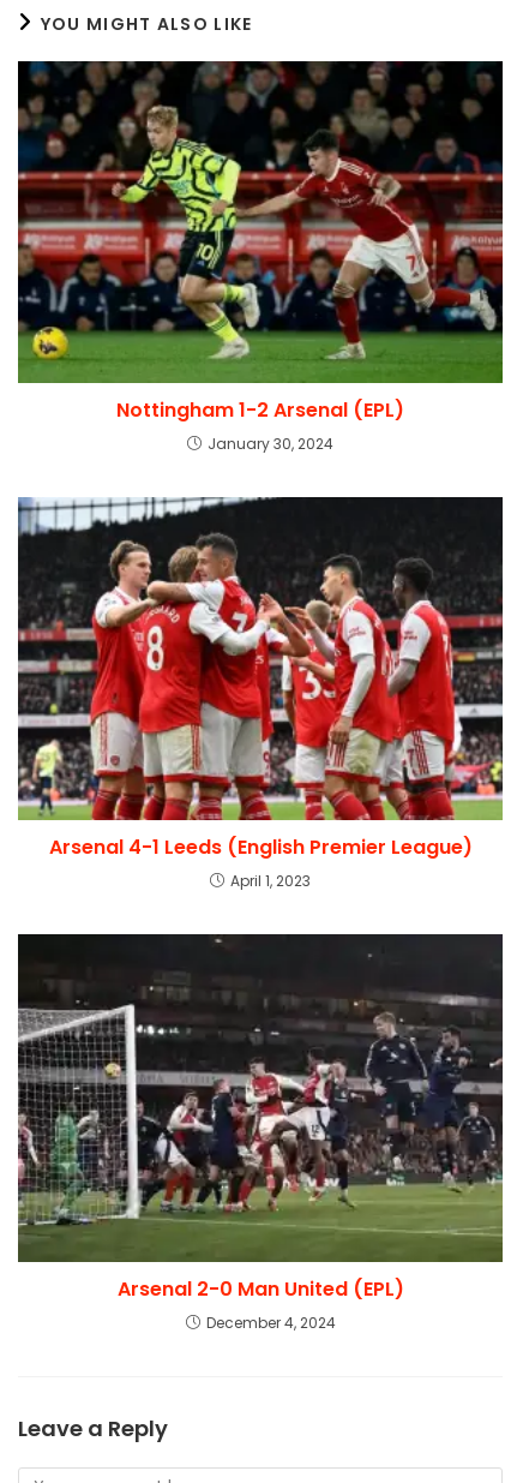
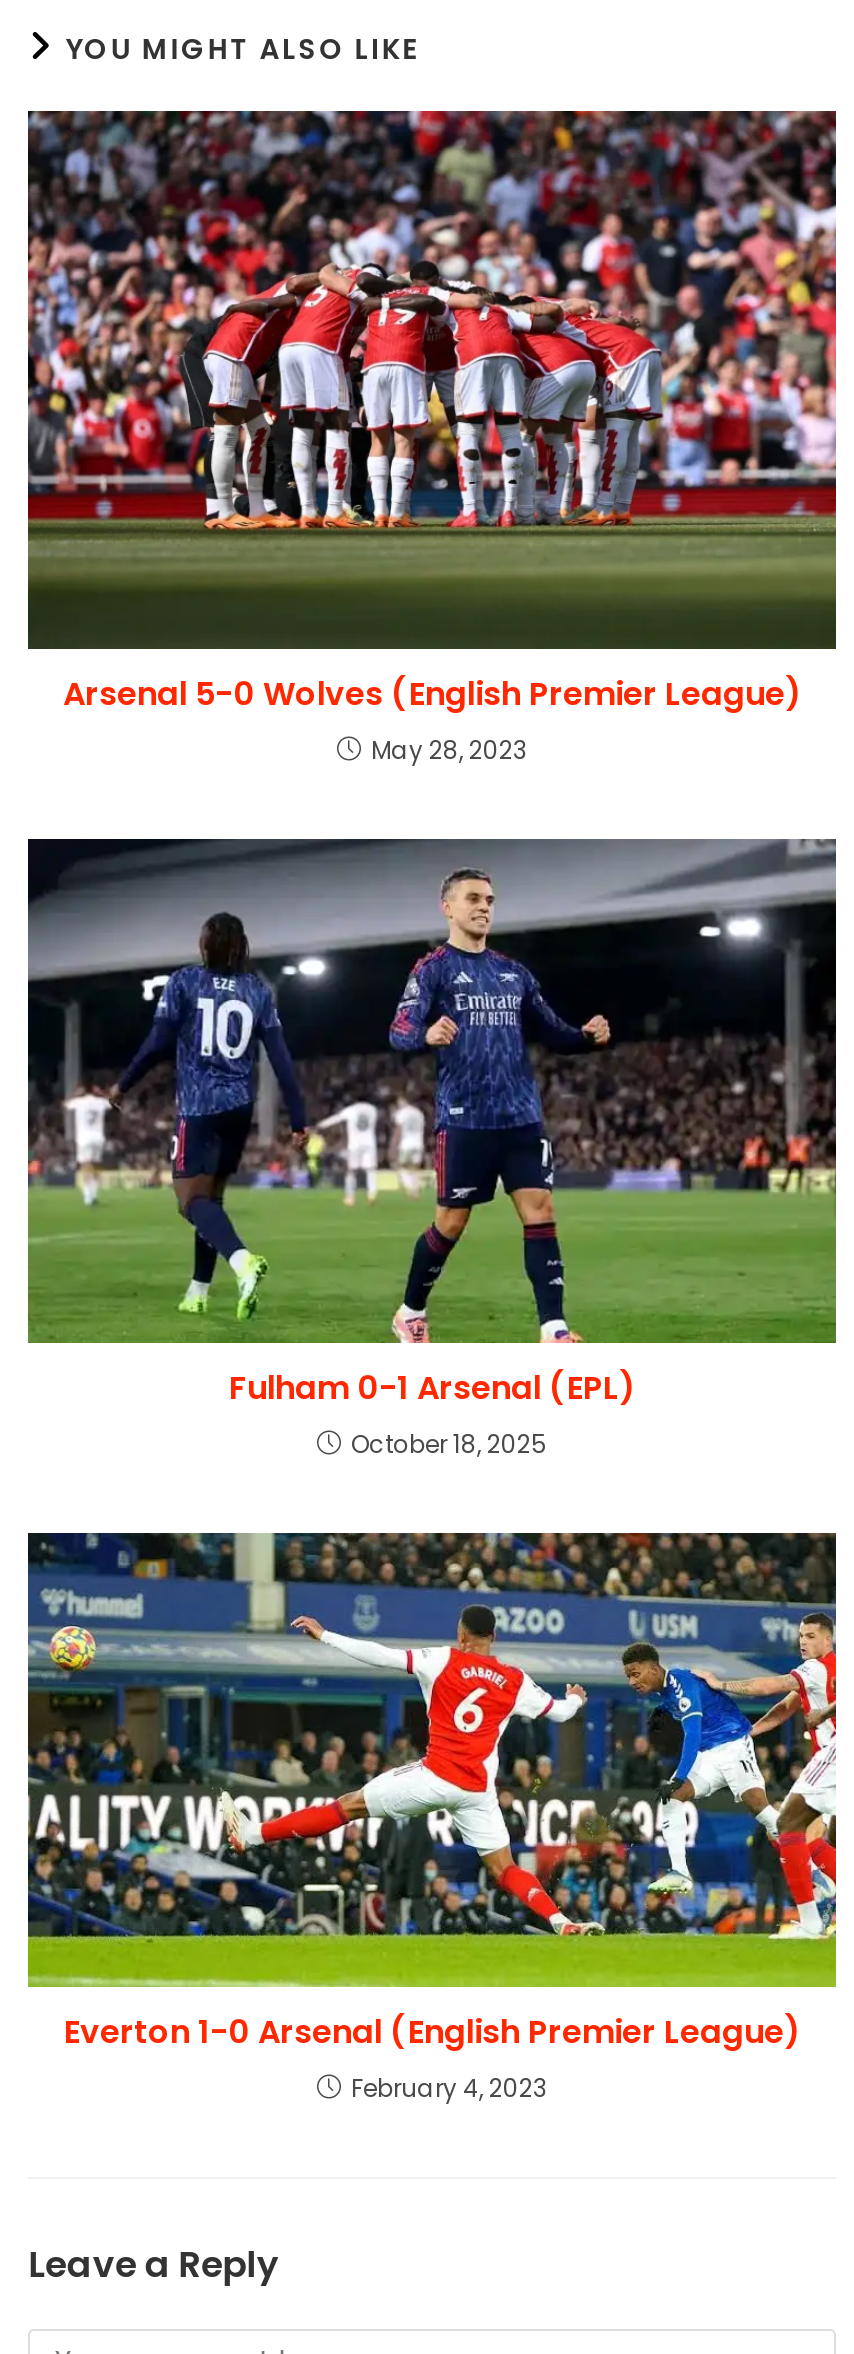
- [image]
- Nottingham 1-2 Arsenal (EPL)
+ [image]
+ Arsenal 5-0 Wolves (English Premier League)

- January 30, 2024
+ May 28, 2023

- [image]
- Arsenal 4-1 Leeds (English Premier League)
+ [image]
+ Fulham 0-1 Arsenal (EPL)

- April 1, 2023
+ October 18, 2025

- [image]
- Arsenal 2-0 Man United (EPL)
+ [image]
+ Everton 1-0 Arsenal (English Premier League)

- December 4, 2024
+ February 4, 2023
